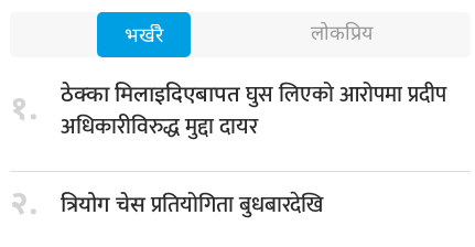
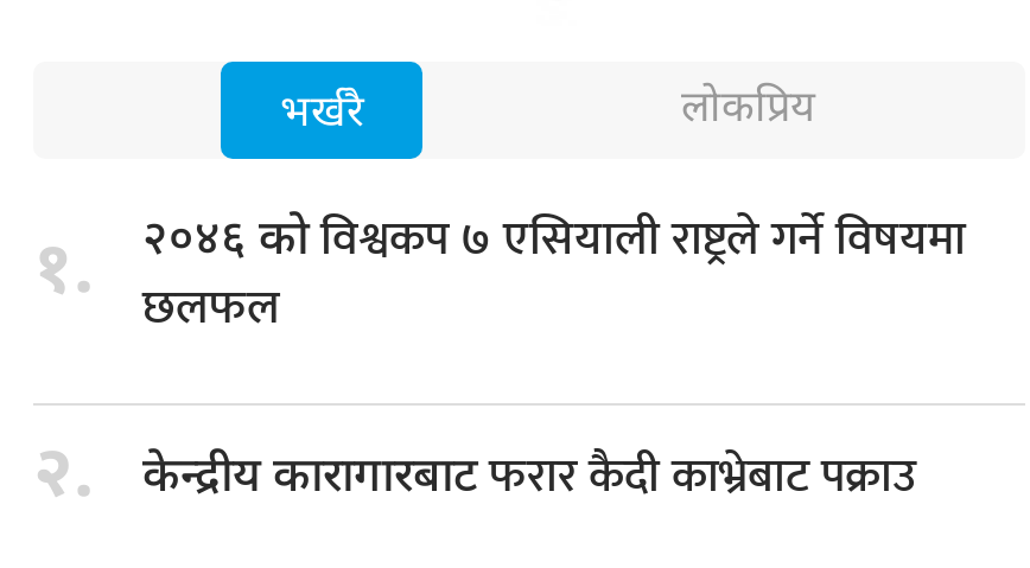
- ठेक्का मिलाइदिएबापतघुस लिएको आरोपमा प्रदीप
- अधिकारीविरुद्ध मुद्दा दायर
+ २०४६ कोविश्वकप ७ एसियाली राष्ट्रले गर्ने विषयमा
+ छलफल

- त्रियोग चेसप्रतियोगिता बुधबारदेखि
+ केन्द्रीय कारागारबाटफरार कैदी काभ्रेबाट पक्राउ
